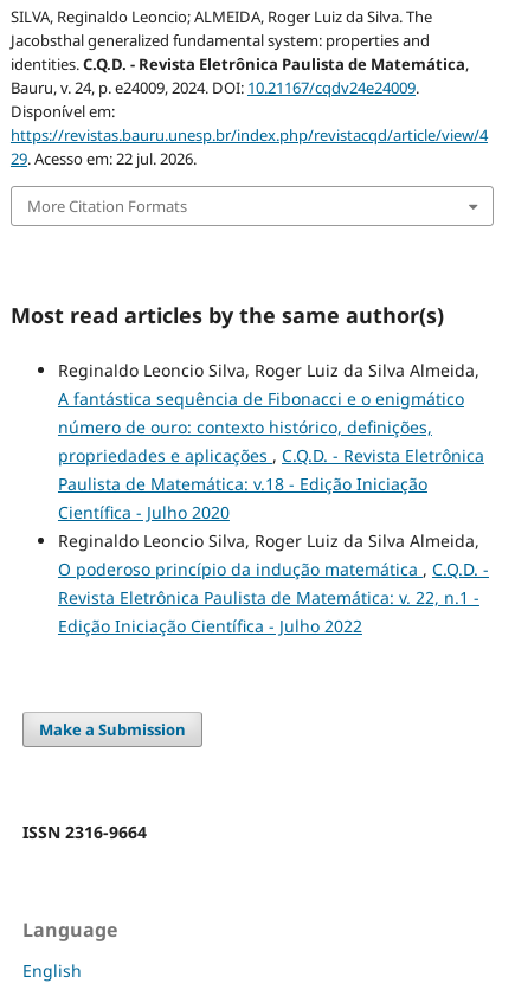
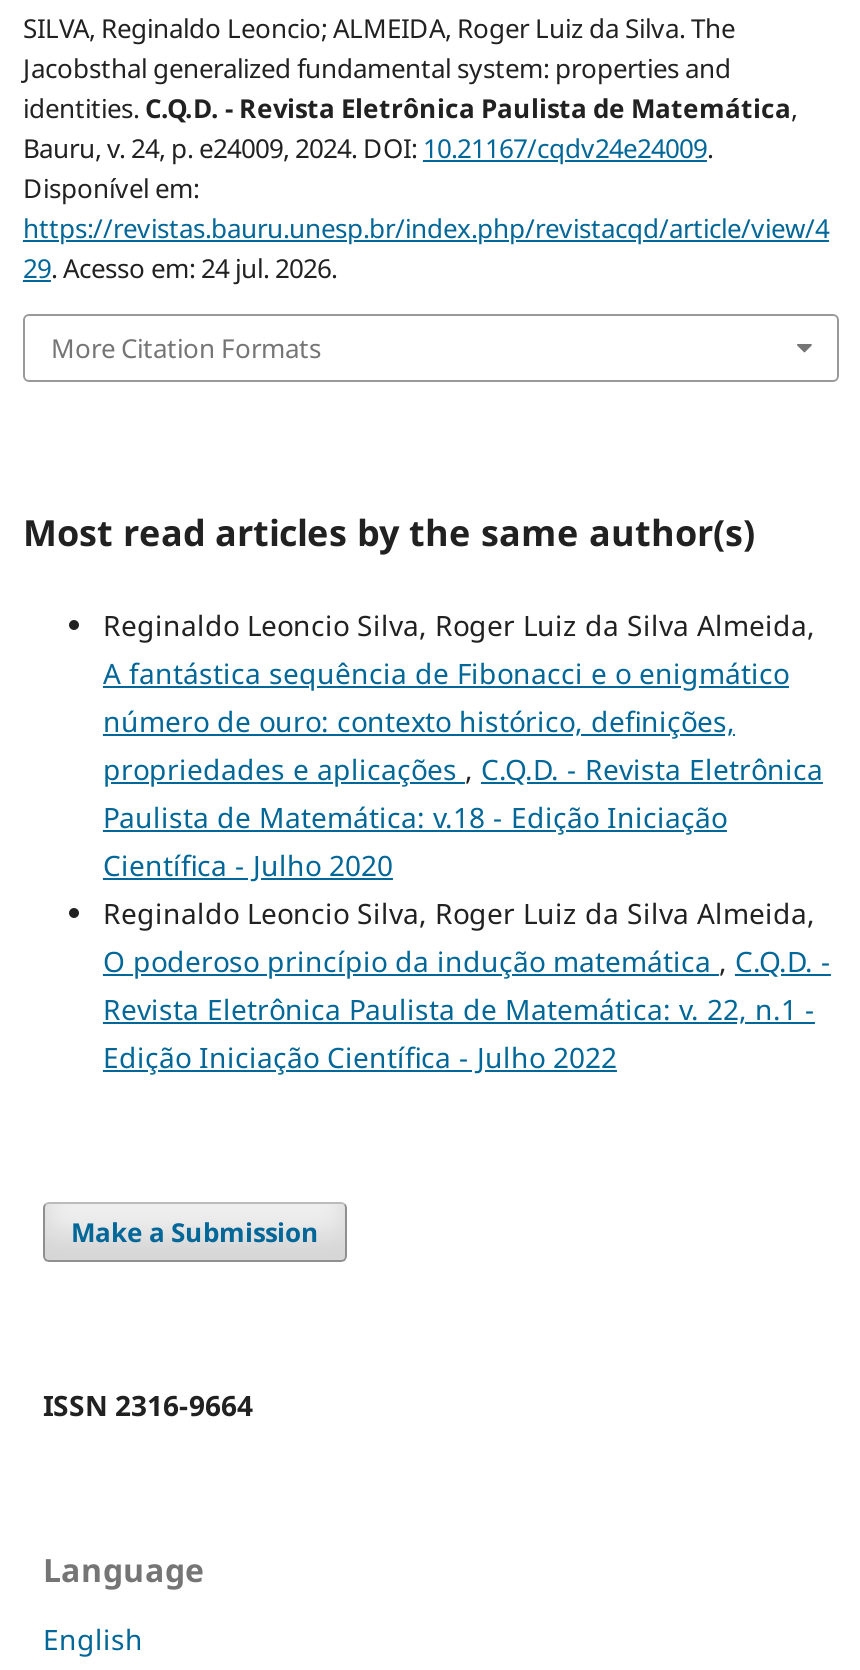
- 29. Acesso em: 22 jul. 2026.
+ 29. Acesso em: 24 jul. 2026.
